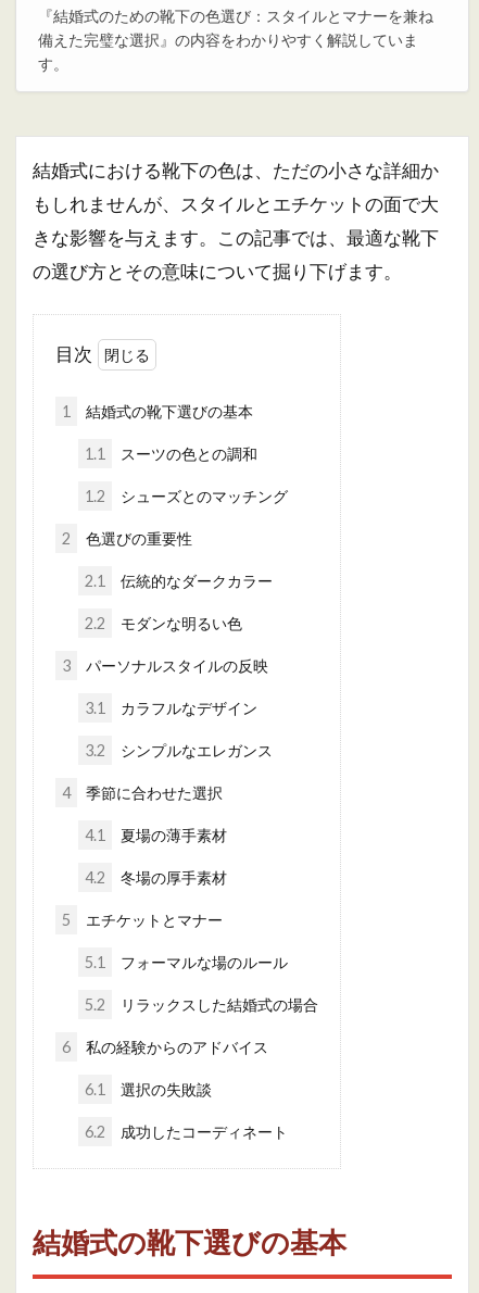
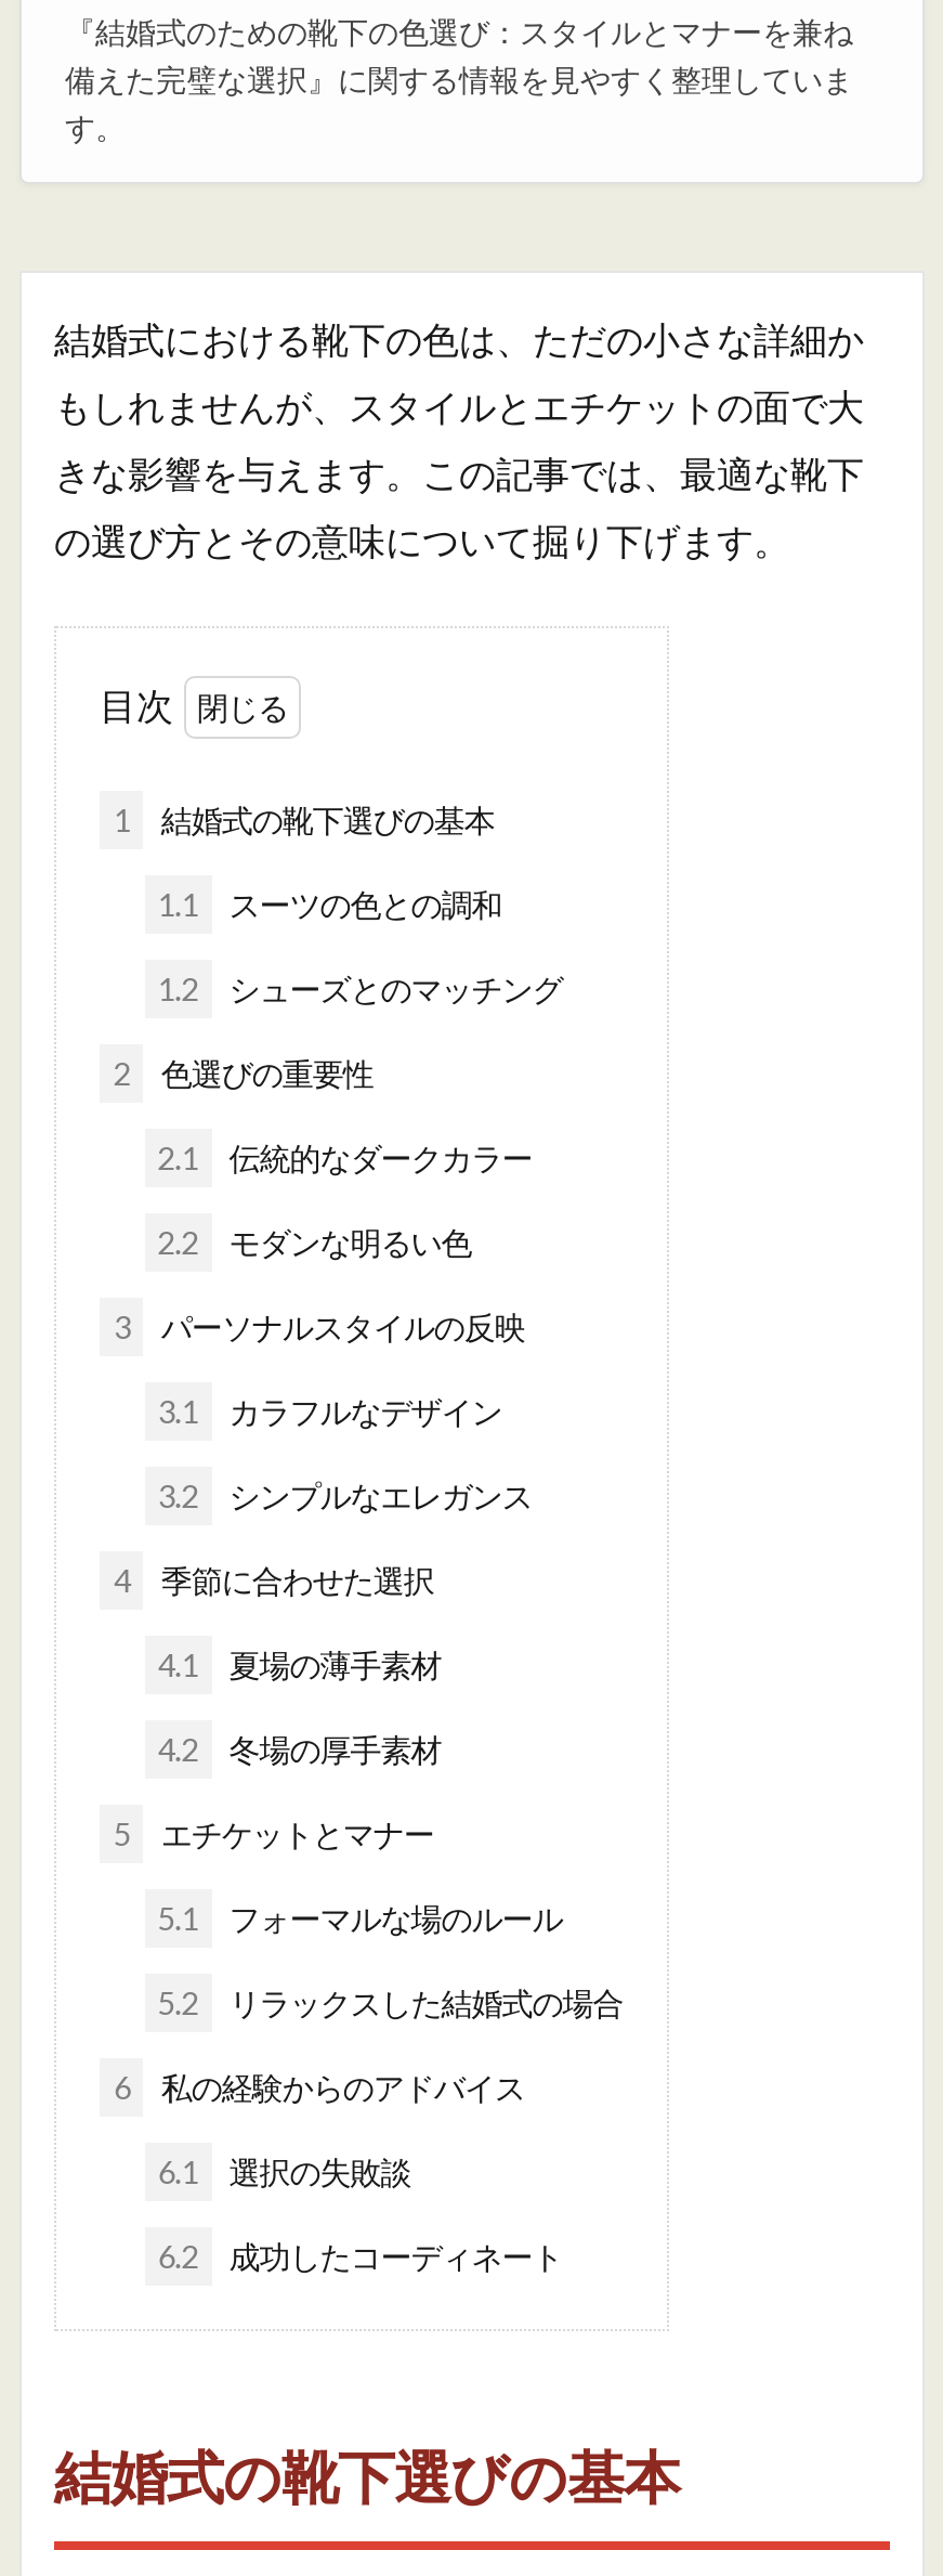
- 備えた完璧な選択』の内容をわかりやすく解説していま
+ 備えた完璧な選択』に関する情報を見やすく整理していま
